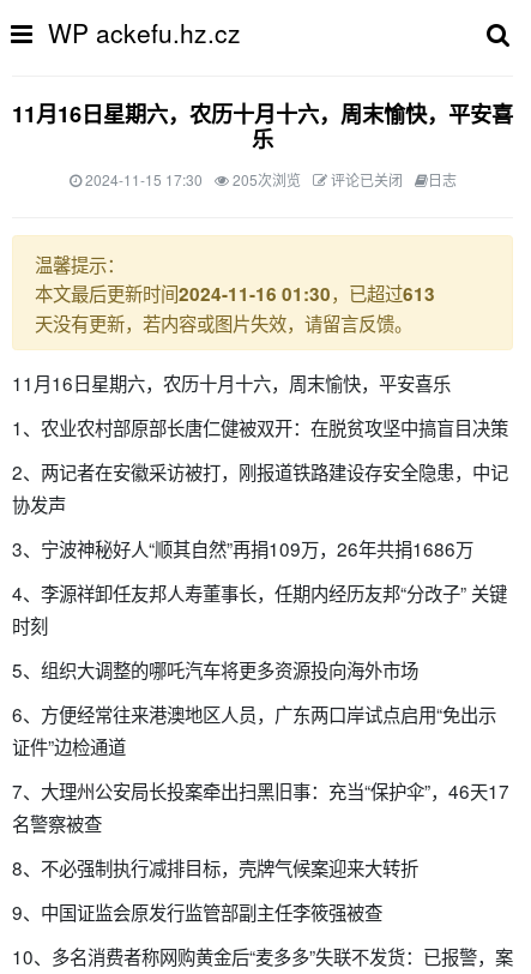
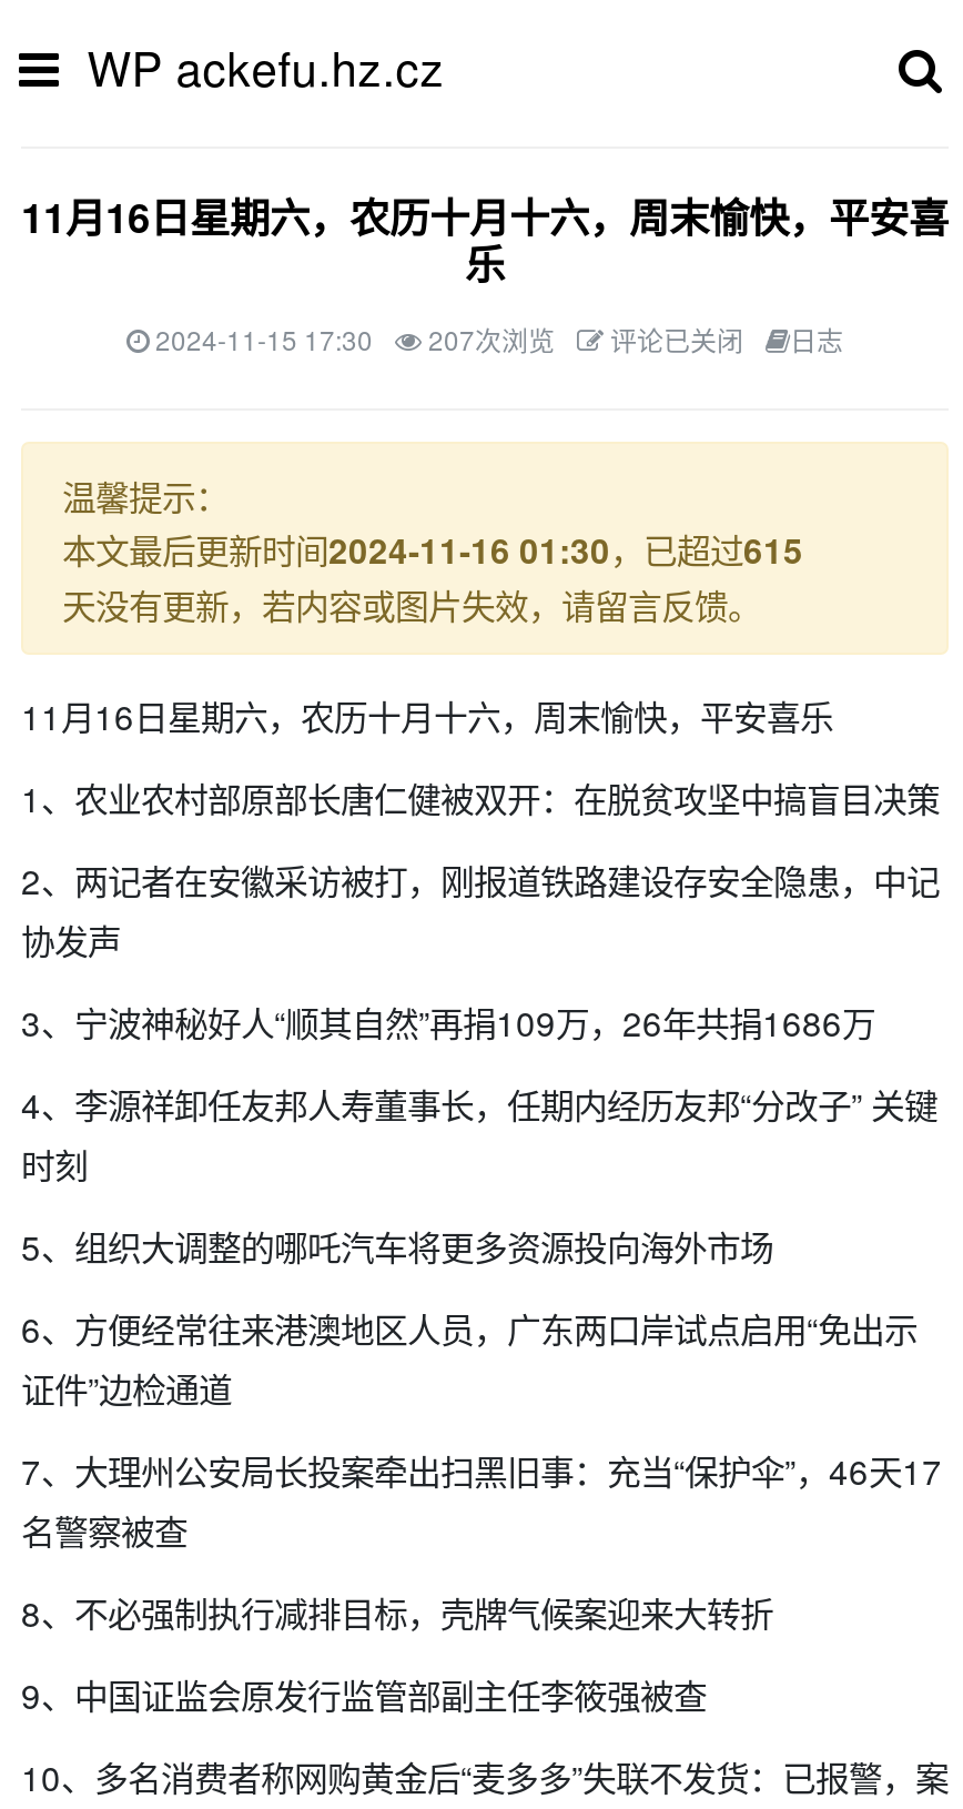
- 205次浏览
+ 207次浏览

- 本文最后更新时间2024-11-16 01:30，已超过613
+ 本文最后更新时间2024-11-16 01:30，已超过615
